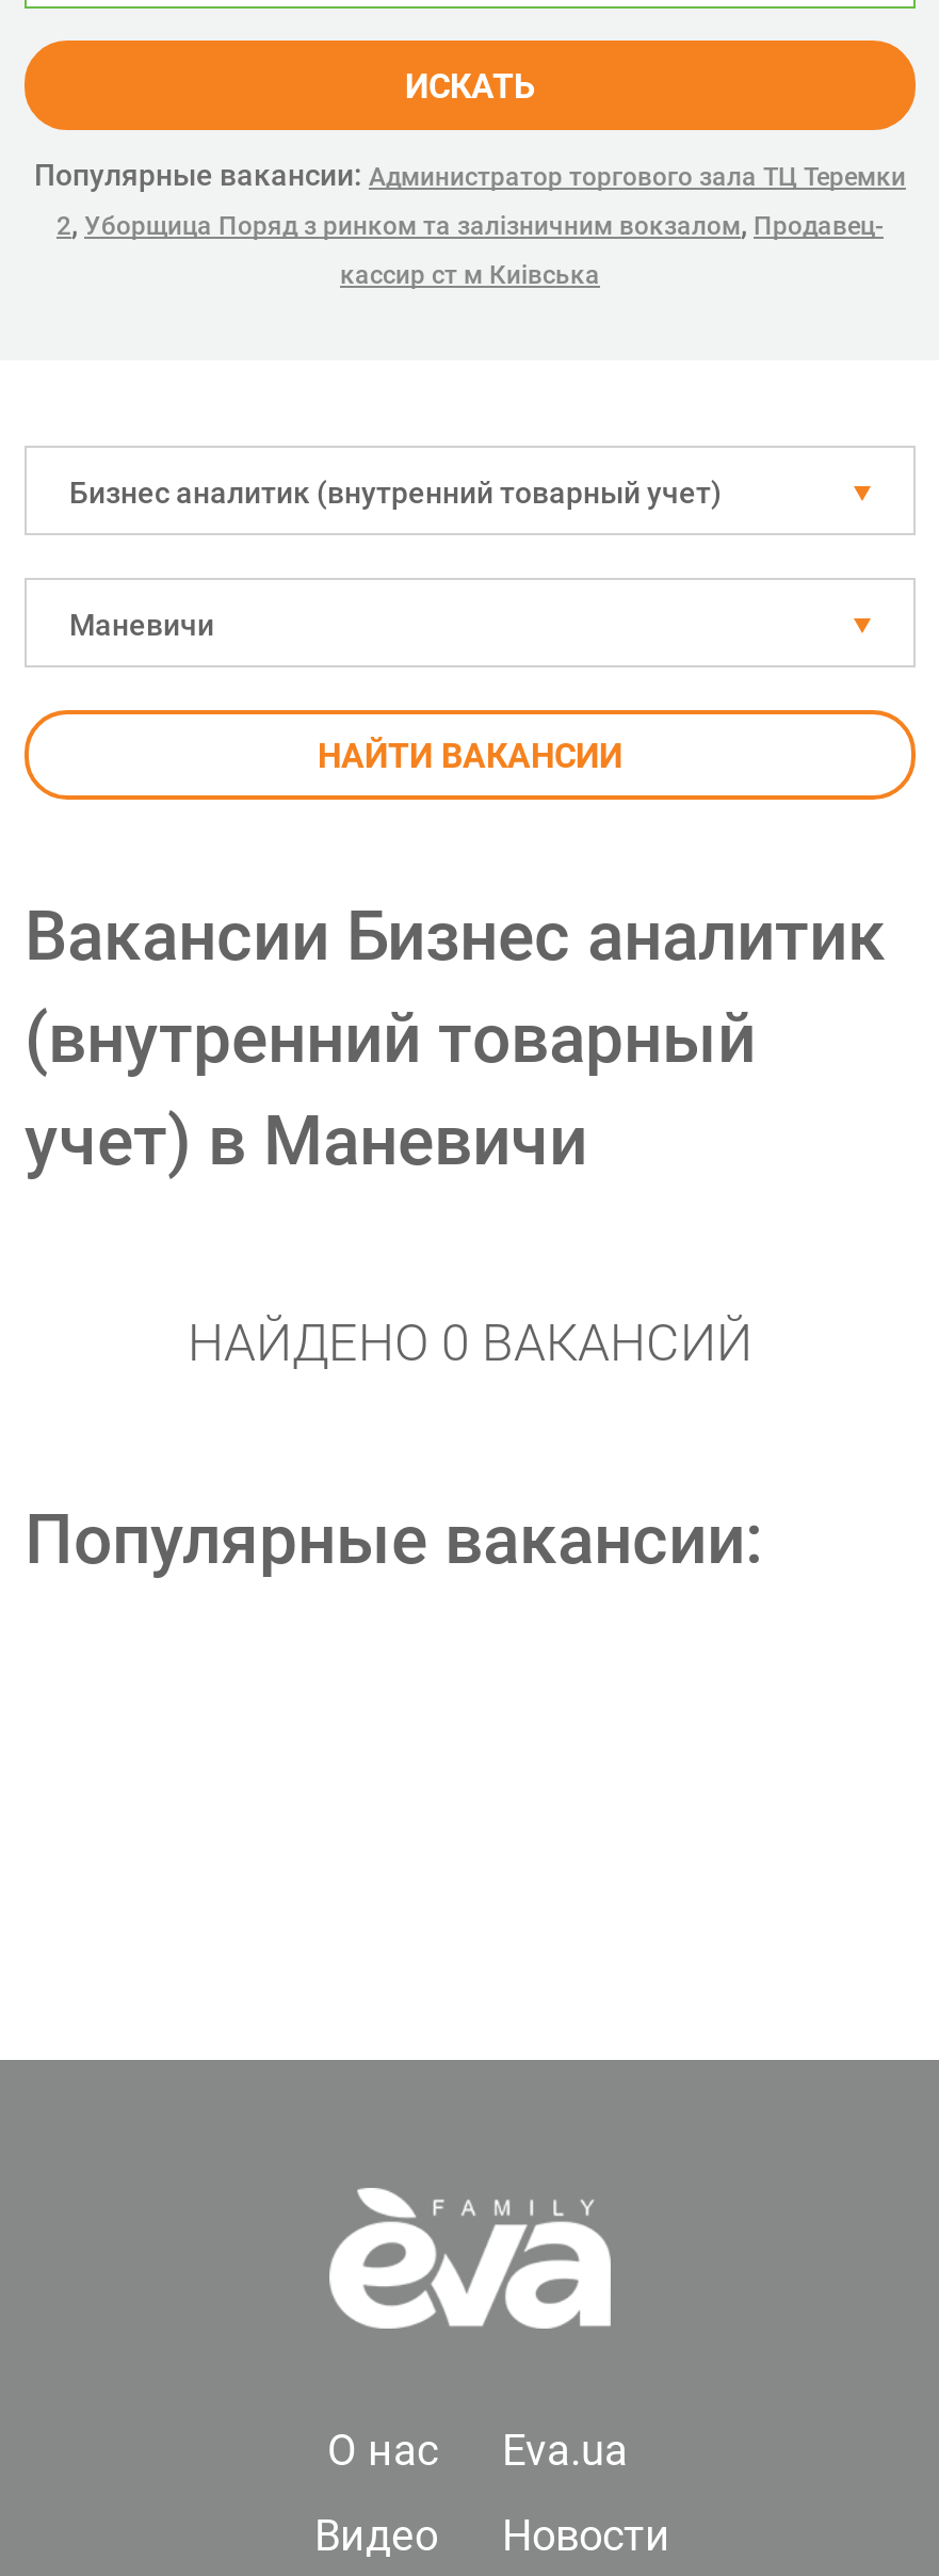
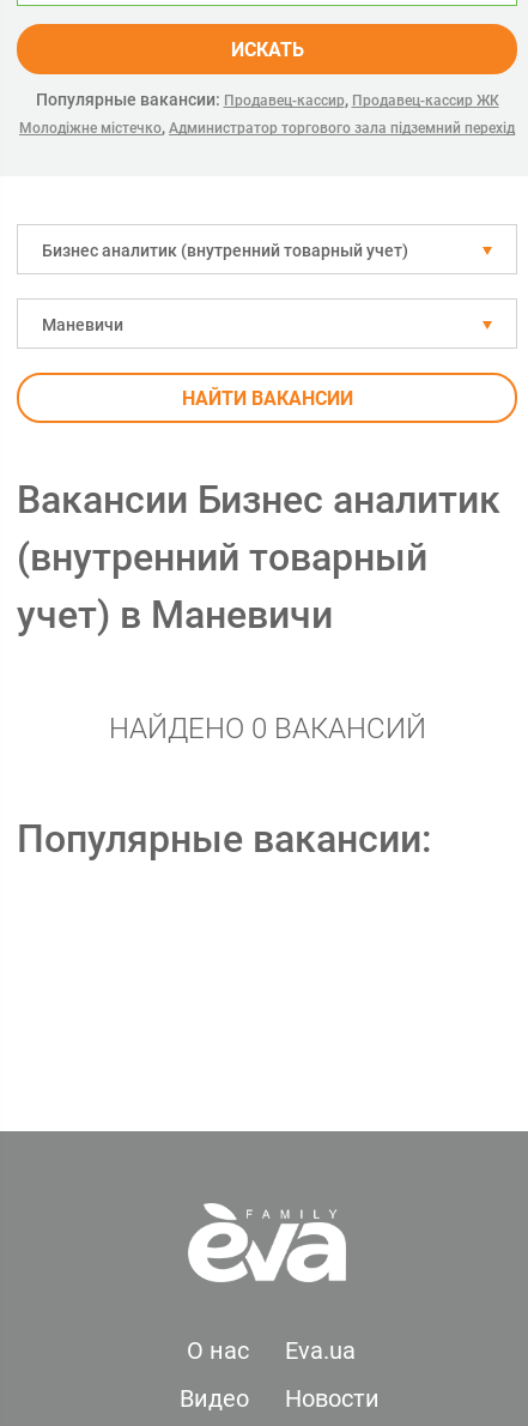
- Популярные вакансии: Администратор торгового зала ТЦ Теремки
- 2, Уборщица Поряд з ринком та залізничним вокзалом, Продавец-
- кассир ст м Киівська
+ Популярные вакансии: Продавец-кассир, Продавец-кассир ЖК
+ Молодіжне містечко, Администратор торгового зала підземний перехід
